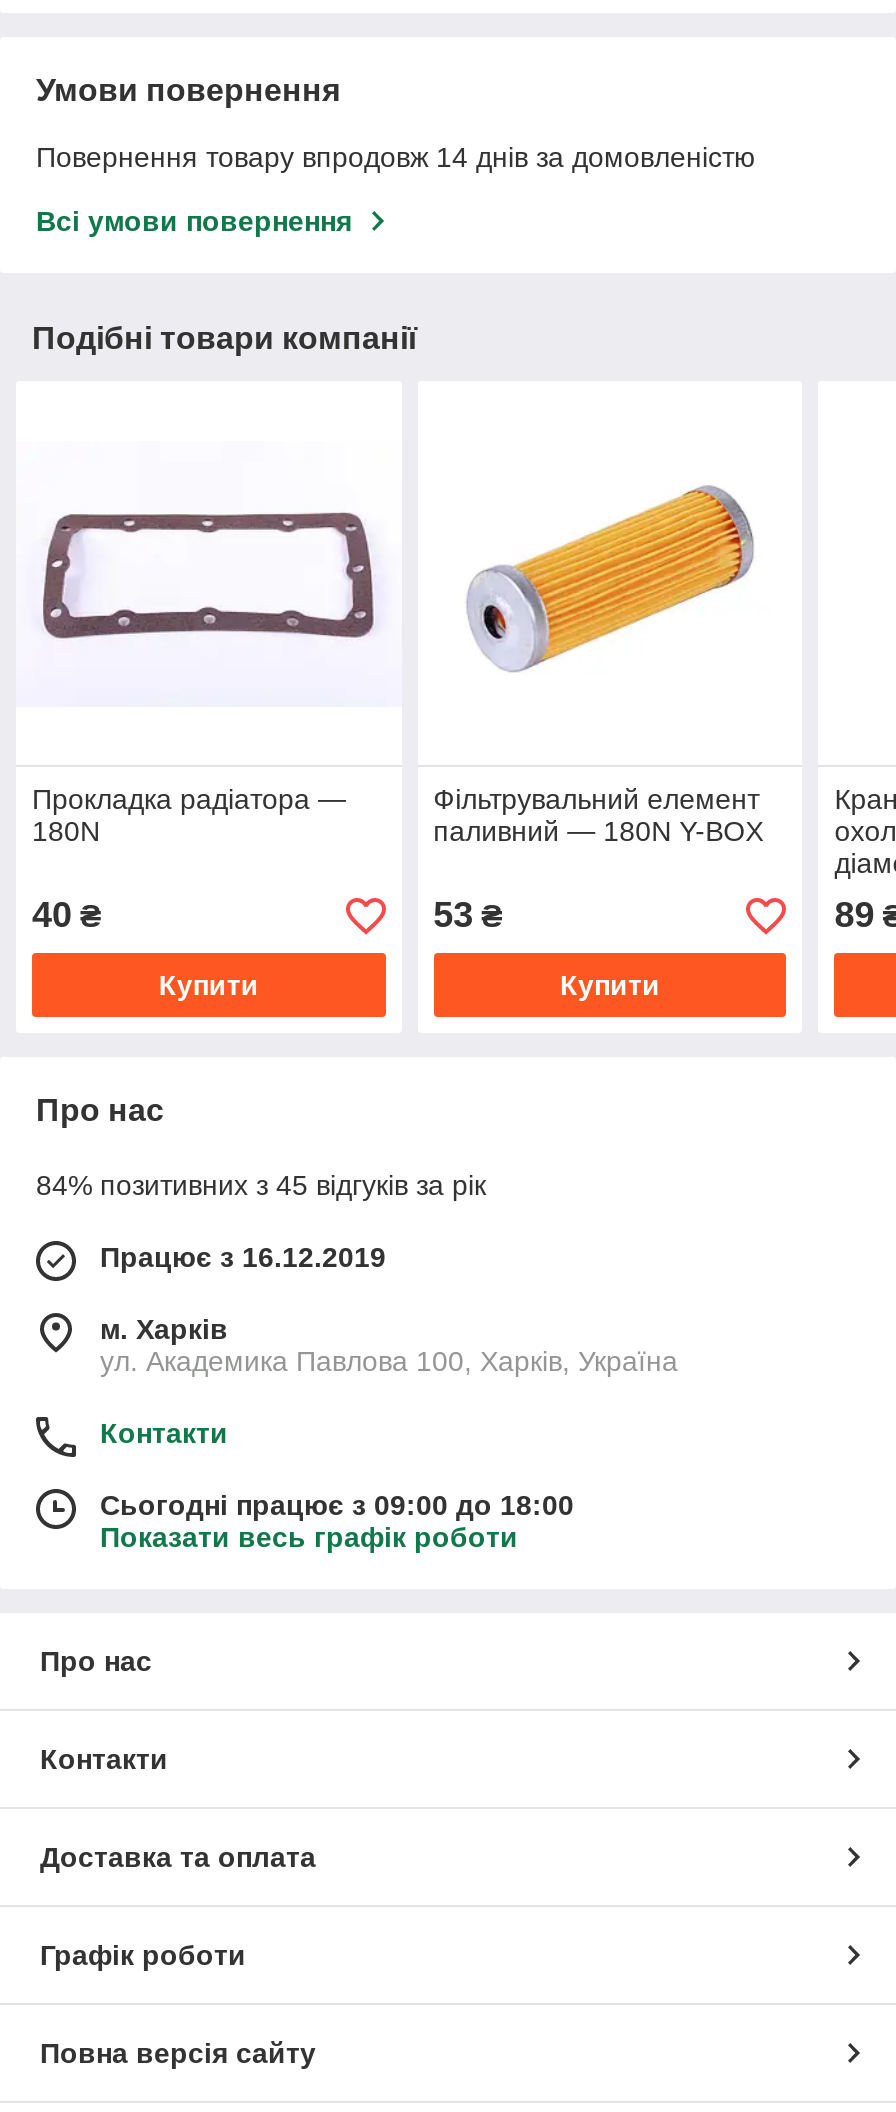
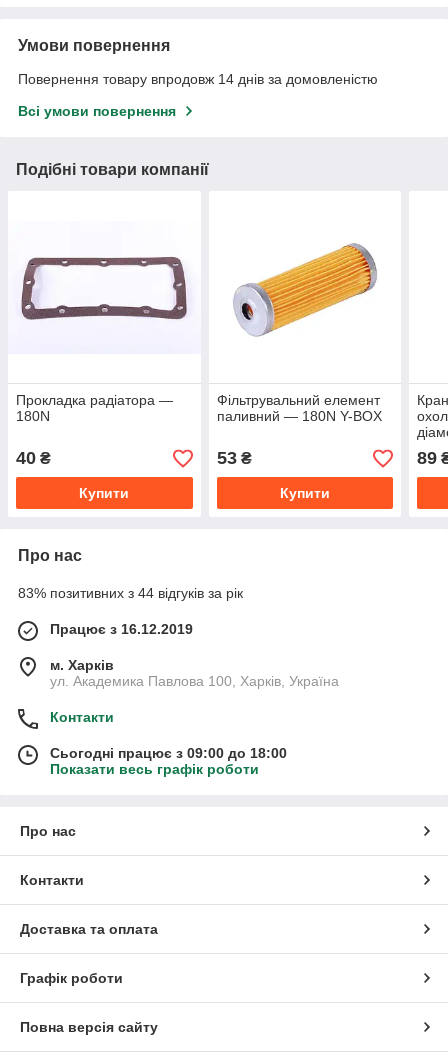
- 84% позитивних з 45 відгуків за рік
+ 83% позитивних з 44 відгуків за рік
